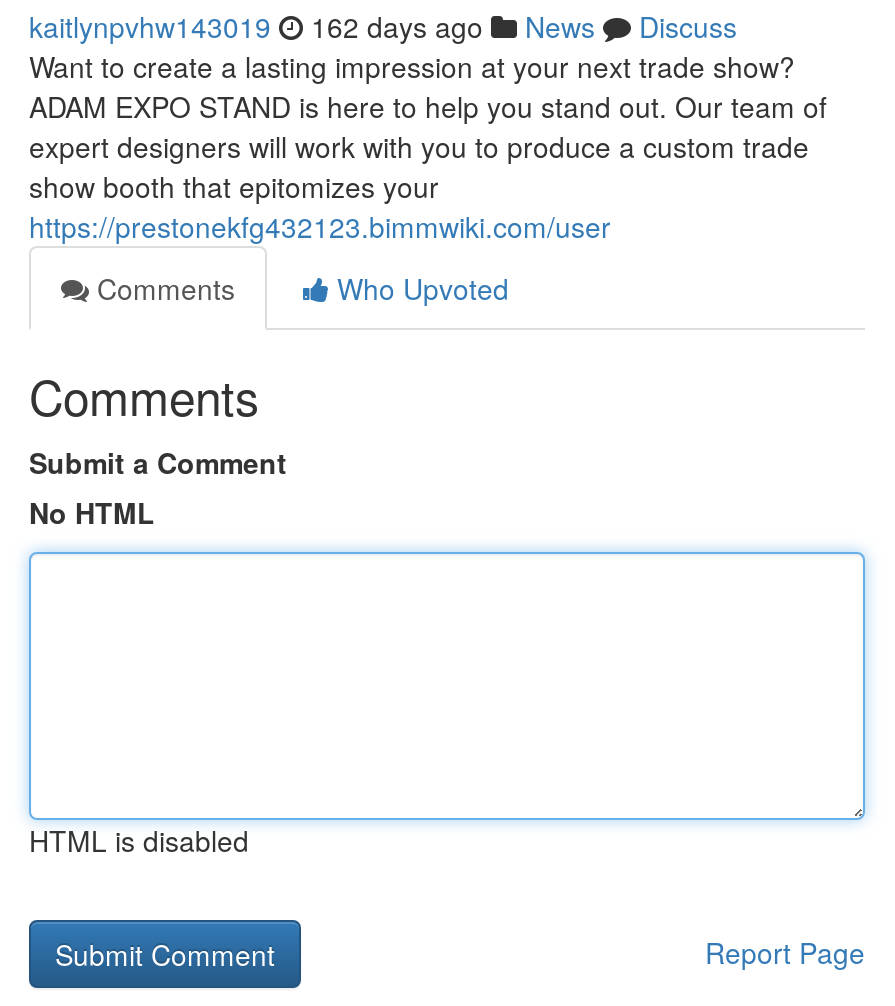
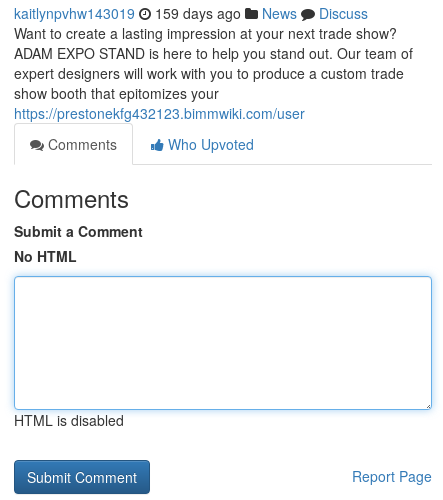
- kaitlynpvhw143019 162 days ago News Discuss
+ kaitlynpvhw143019 159 days ago News Discuss
